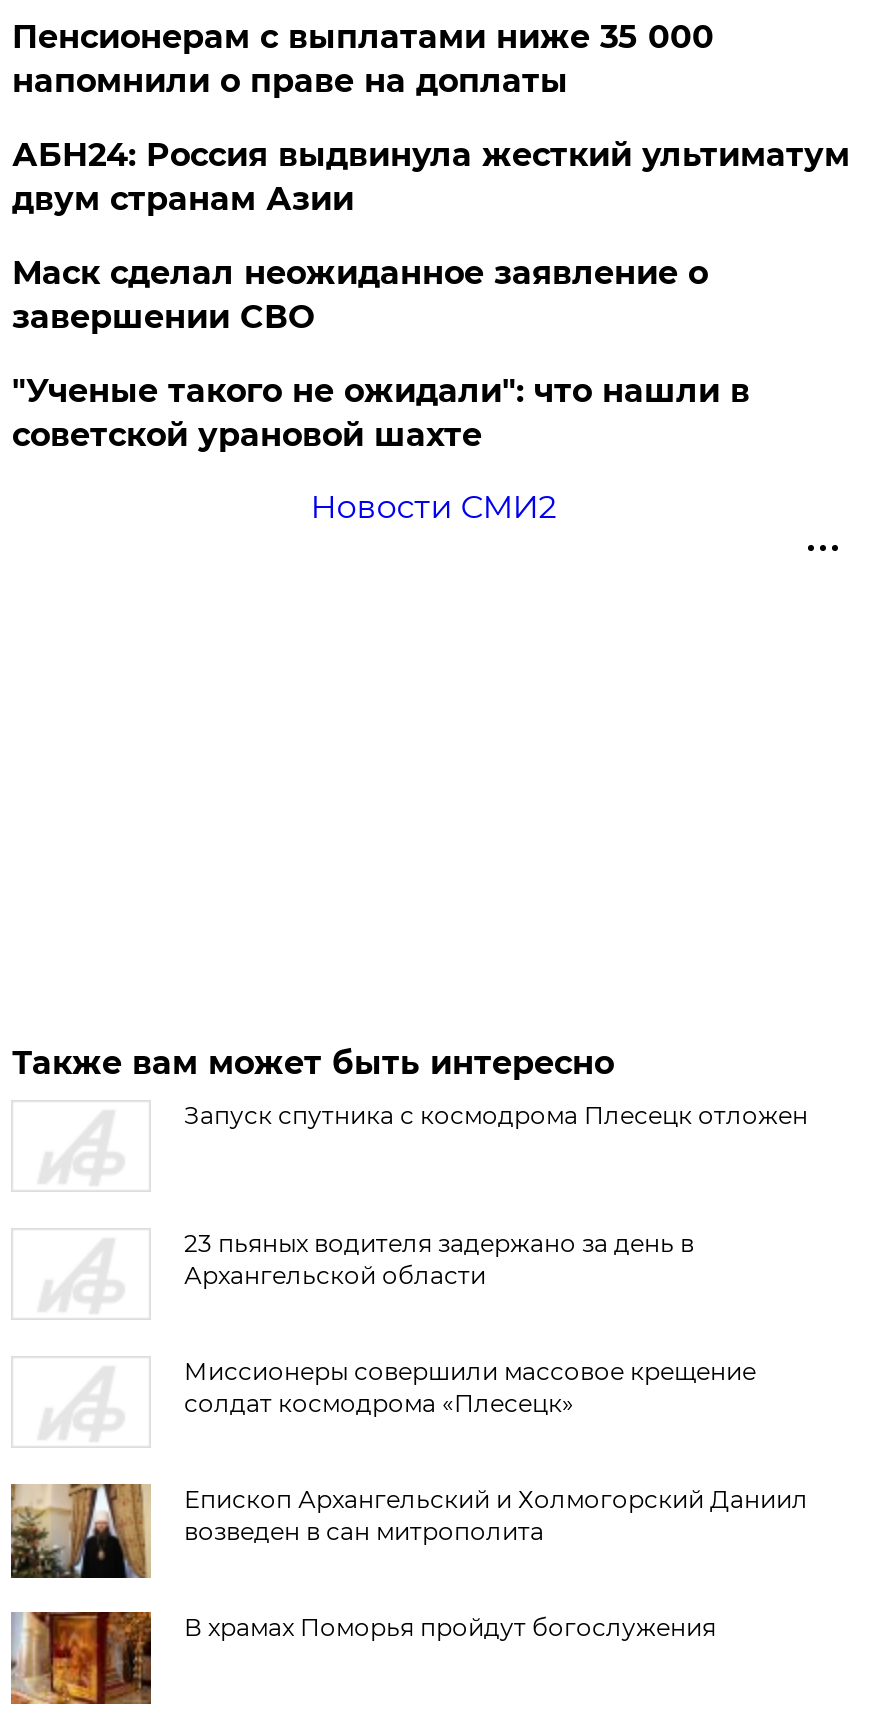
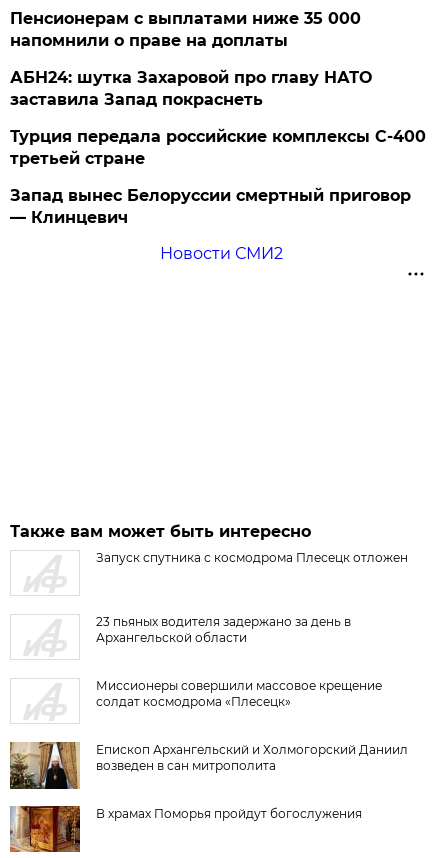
- АБН24: Россия выдвинула жесткий ультиматум
- двум странам Азии
+ АБН24: шутка Захаровой про главу НАТО
+ заставила Запад покраснеть

- Маск сделал неожиданное заявление о
- завершении СВО
+ Турция передала российские комплексы С-400
+ третьей стране

- "Ученые такого не ожидали": что нашли в
- советской урановой шахте
+ Запад вынес Белоруссии смертный приговор
+ — Клинцевич
